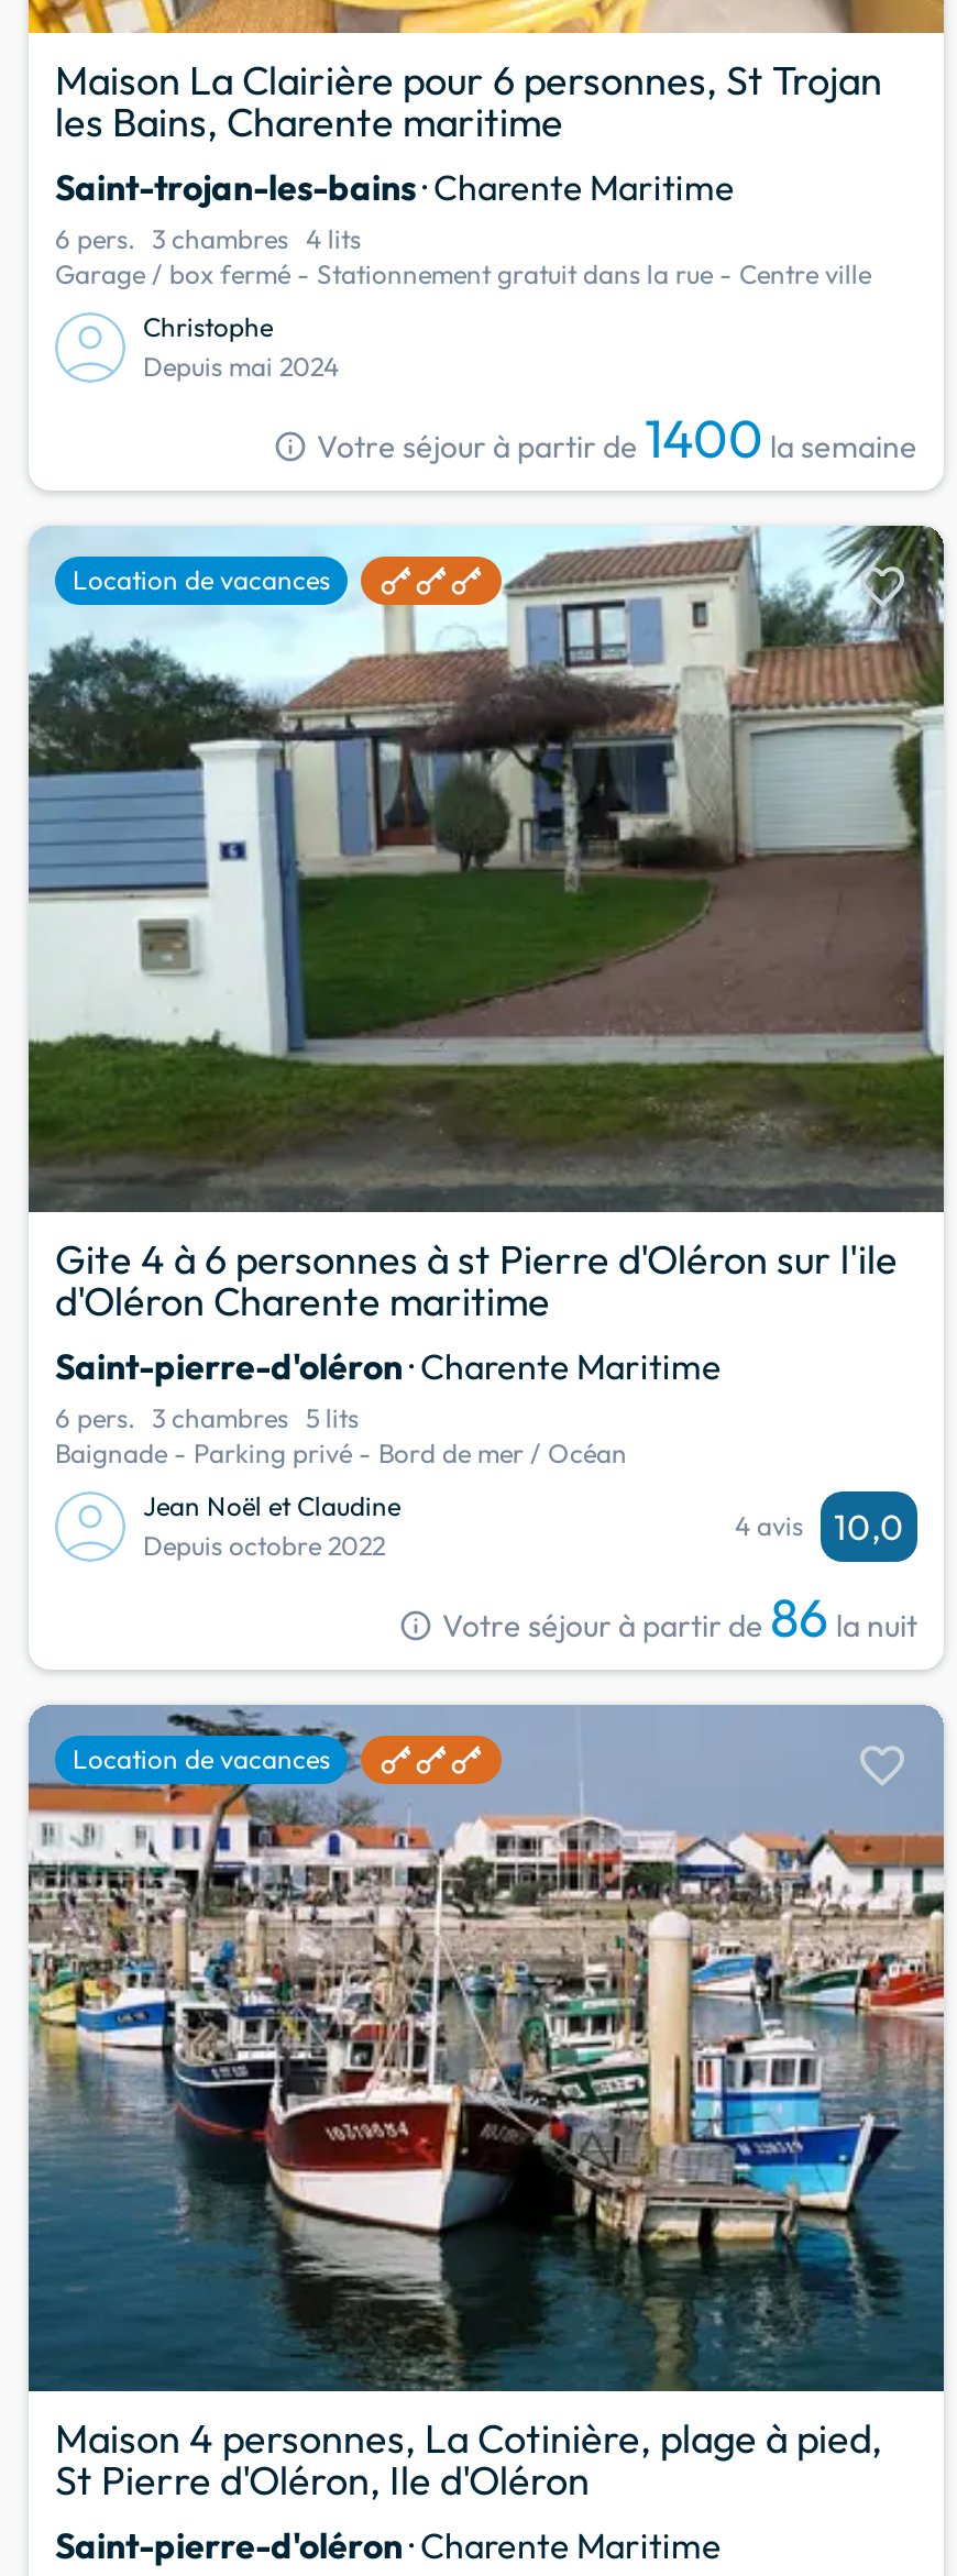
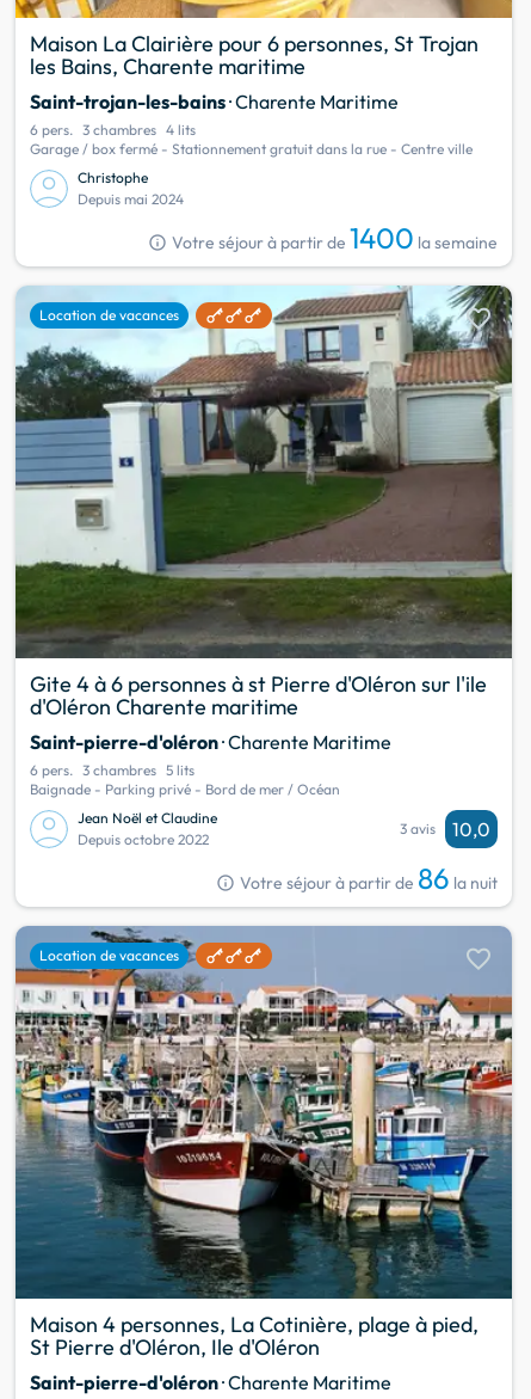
- 4 avis 10,0
+ 3 avis 10,0
